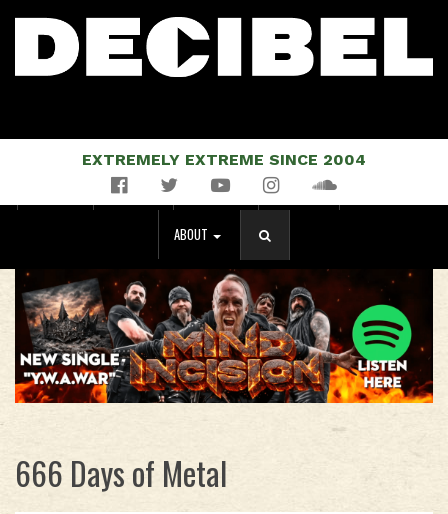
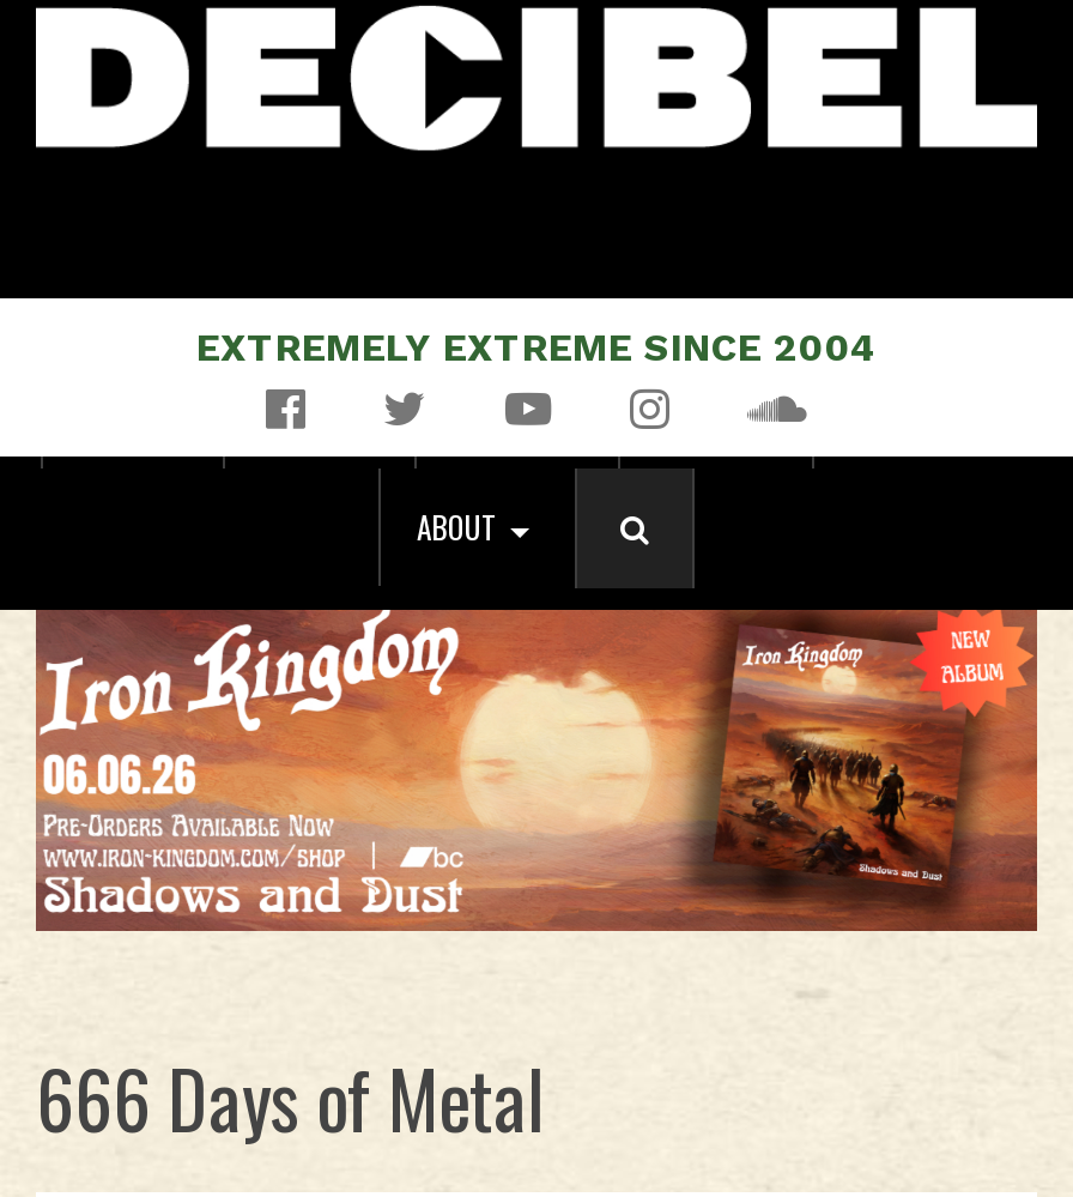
- [image]
+ [image]
